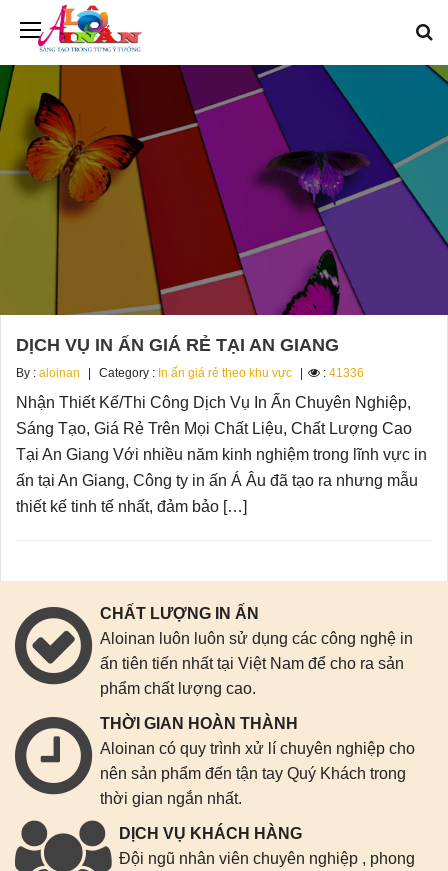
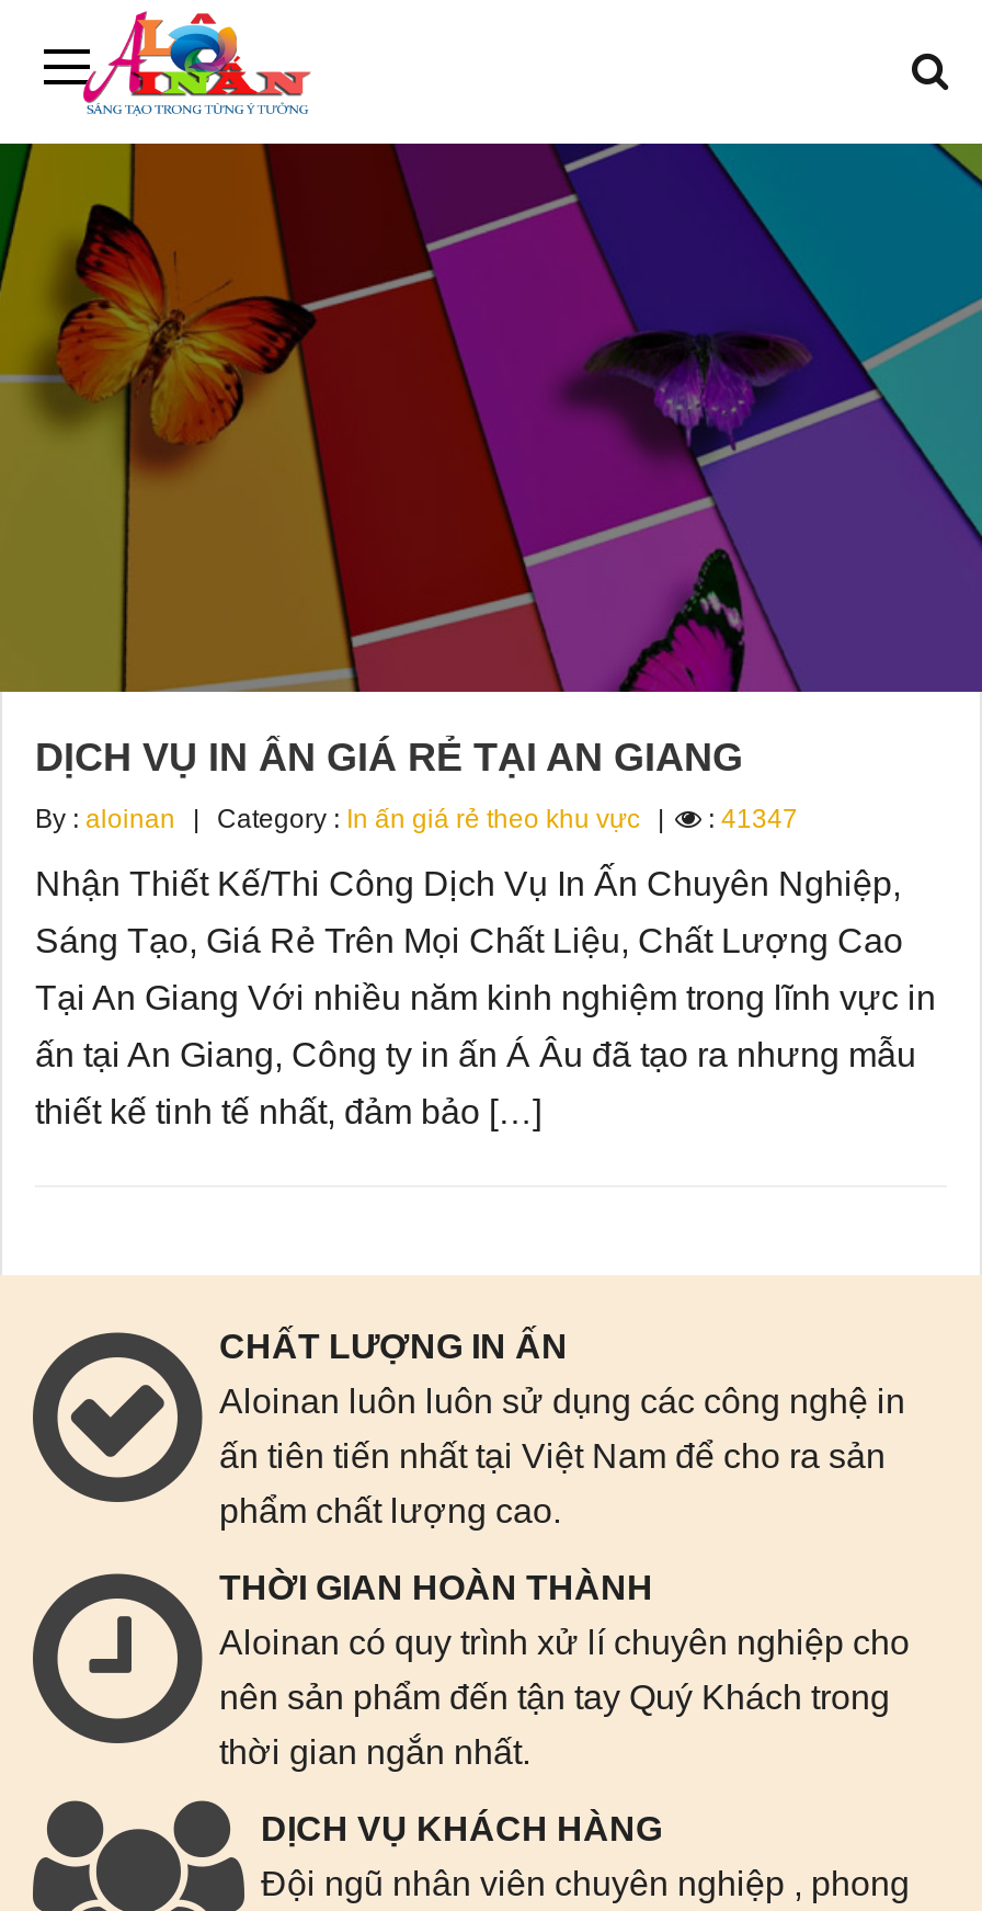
- By : aloinan Category : In ấn giá rẻ theo khu vực : 41336
+ By : aloinan Category : In ấn giá rẻ theo khu vực : 41347
